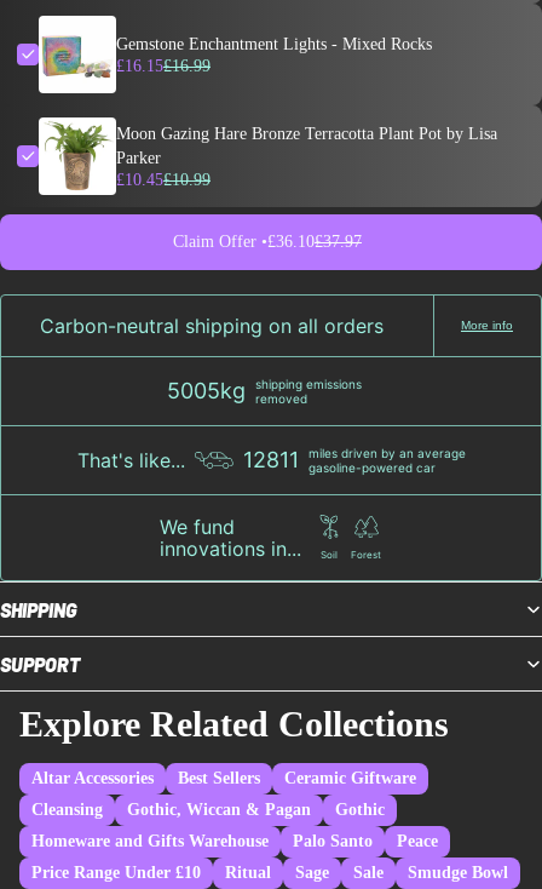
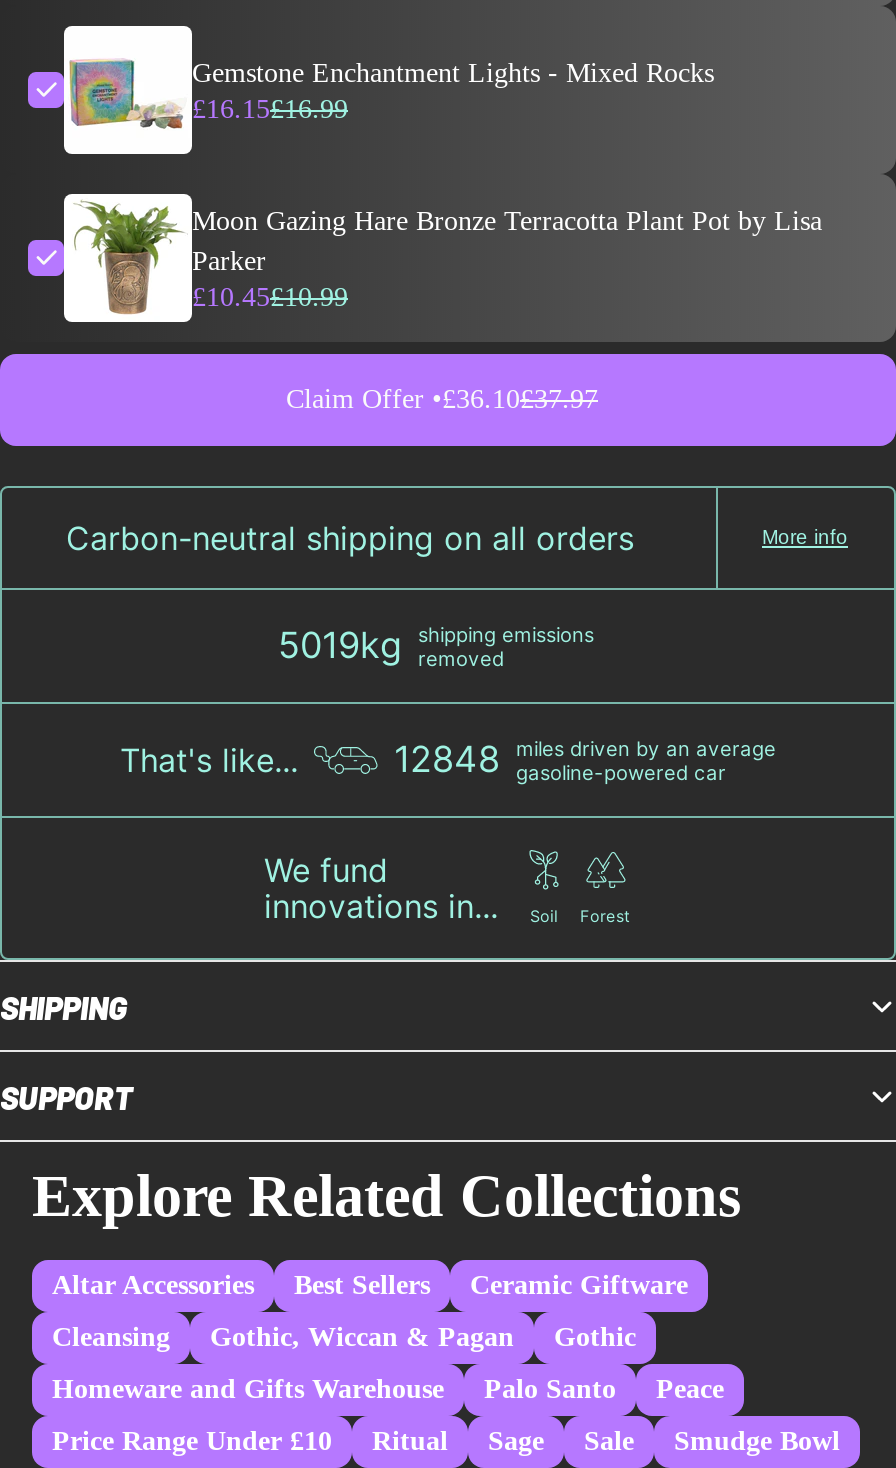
- 5005kg shipping emissions removed
+ 5019kg shipping emissions removed

- 12811 miles driven by an average gasoline-powered car
+ 12848 miles driven by an average gasoline-powered car
